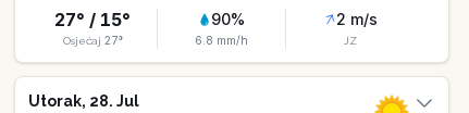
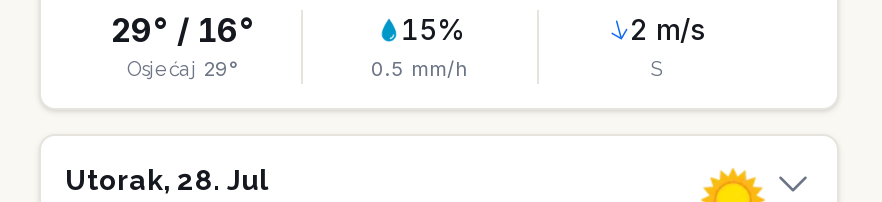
- 27° / 15°
- Osjećaj 27°
+ 29° / 16°
+ Osjećaj 29°

- 90%
- 6.8 mm/h
+ 15%
+ 0.5 mm/h

- JZ
+ S
